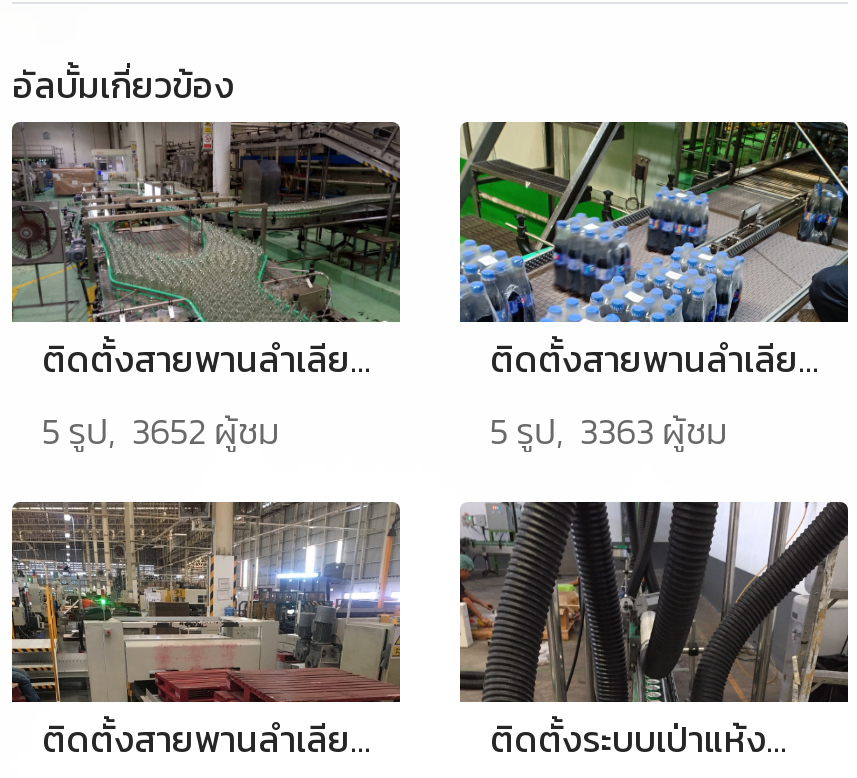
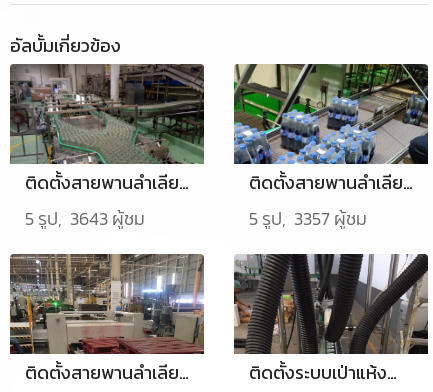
- 5 รูป, 3652 ผู้ชม
+ 5 รูป, 3643 ผู้ชม

- 5 รูป, 3363 ผู้ชม
+ 5 รูป, 3357 ผู้ชม
